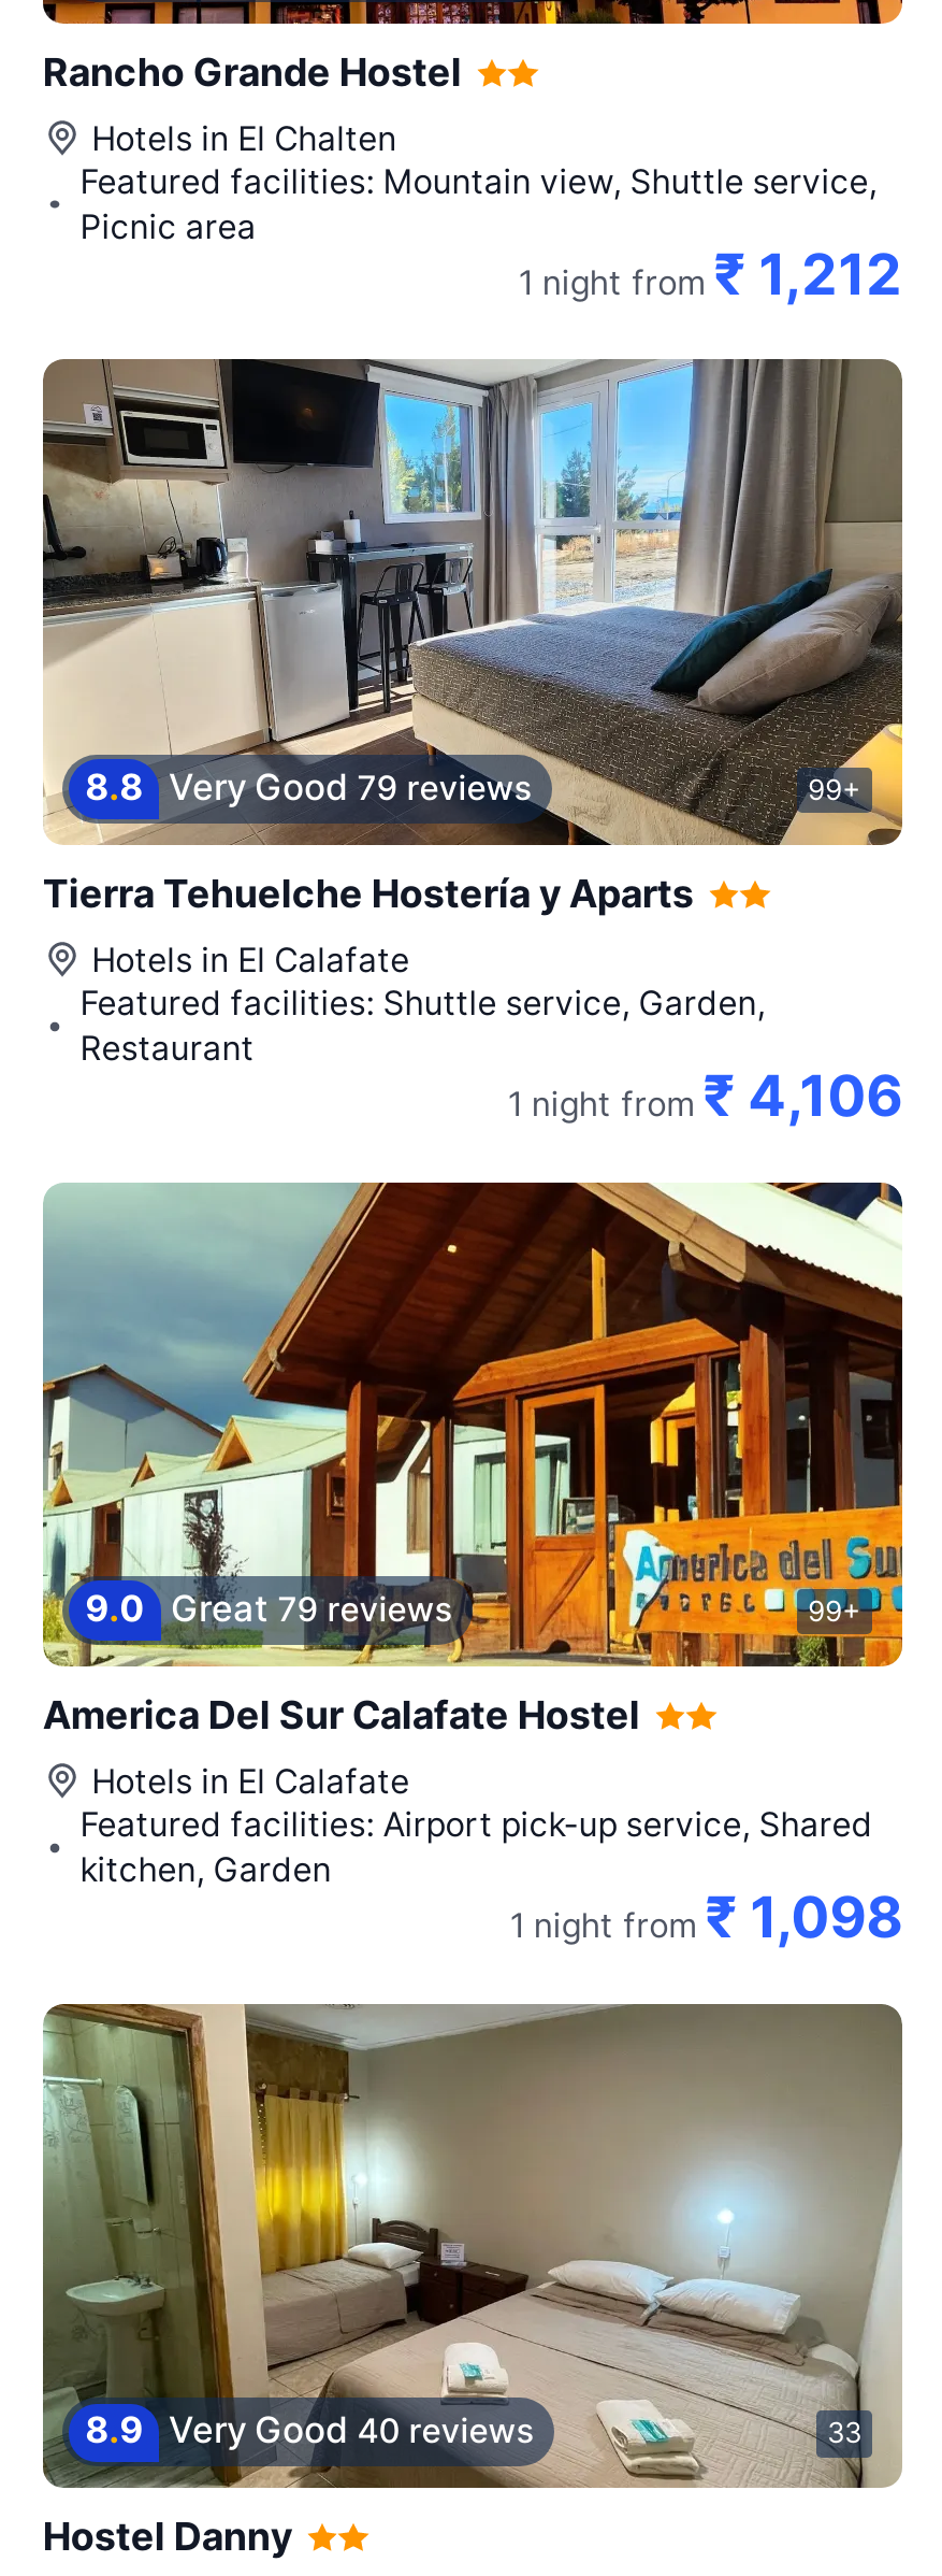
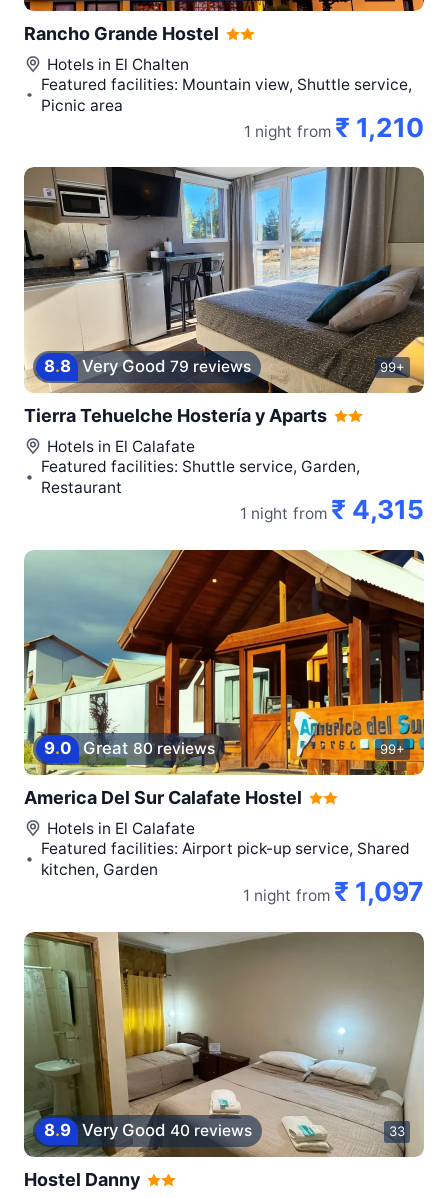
- 1 night from ₹ 1,212
+ 1 night from ₹ 1,210

- 1 night from ₹ 4,106
+ 1 night from ₹ 4,315

- 9.0 Great 79 reviews
+ 9.0 Great 80 reviews

- 1 night from ₹ 1,098
+ 1 night from ₹ 1,097
